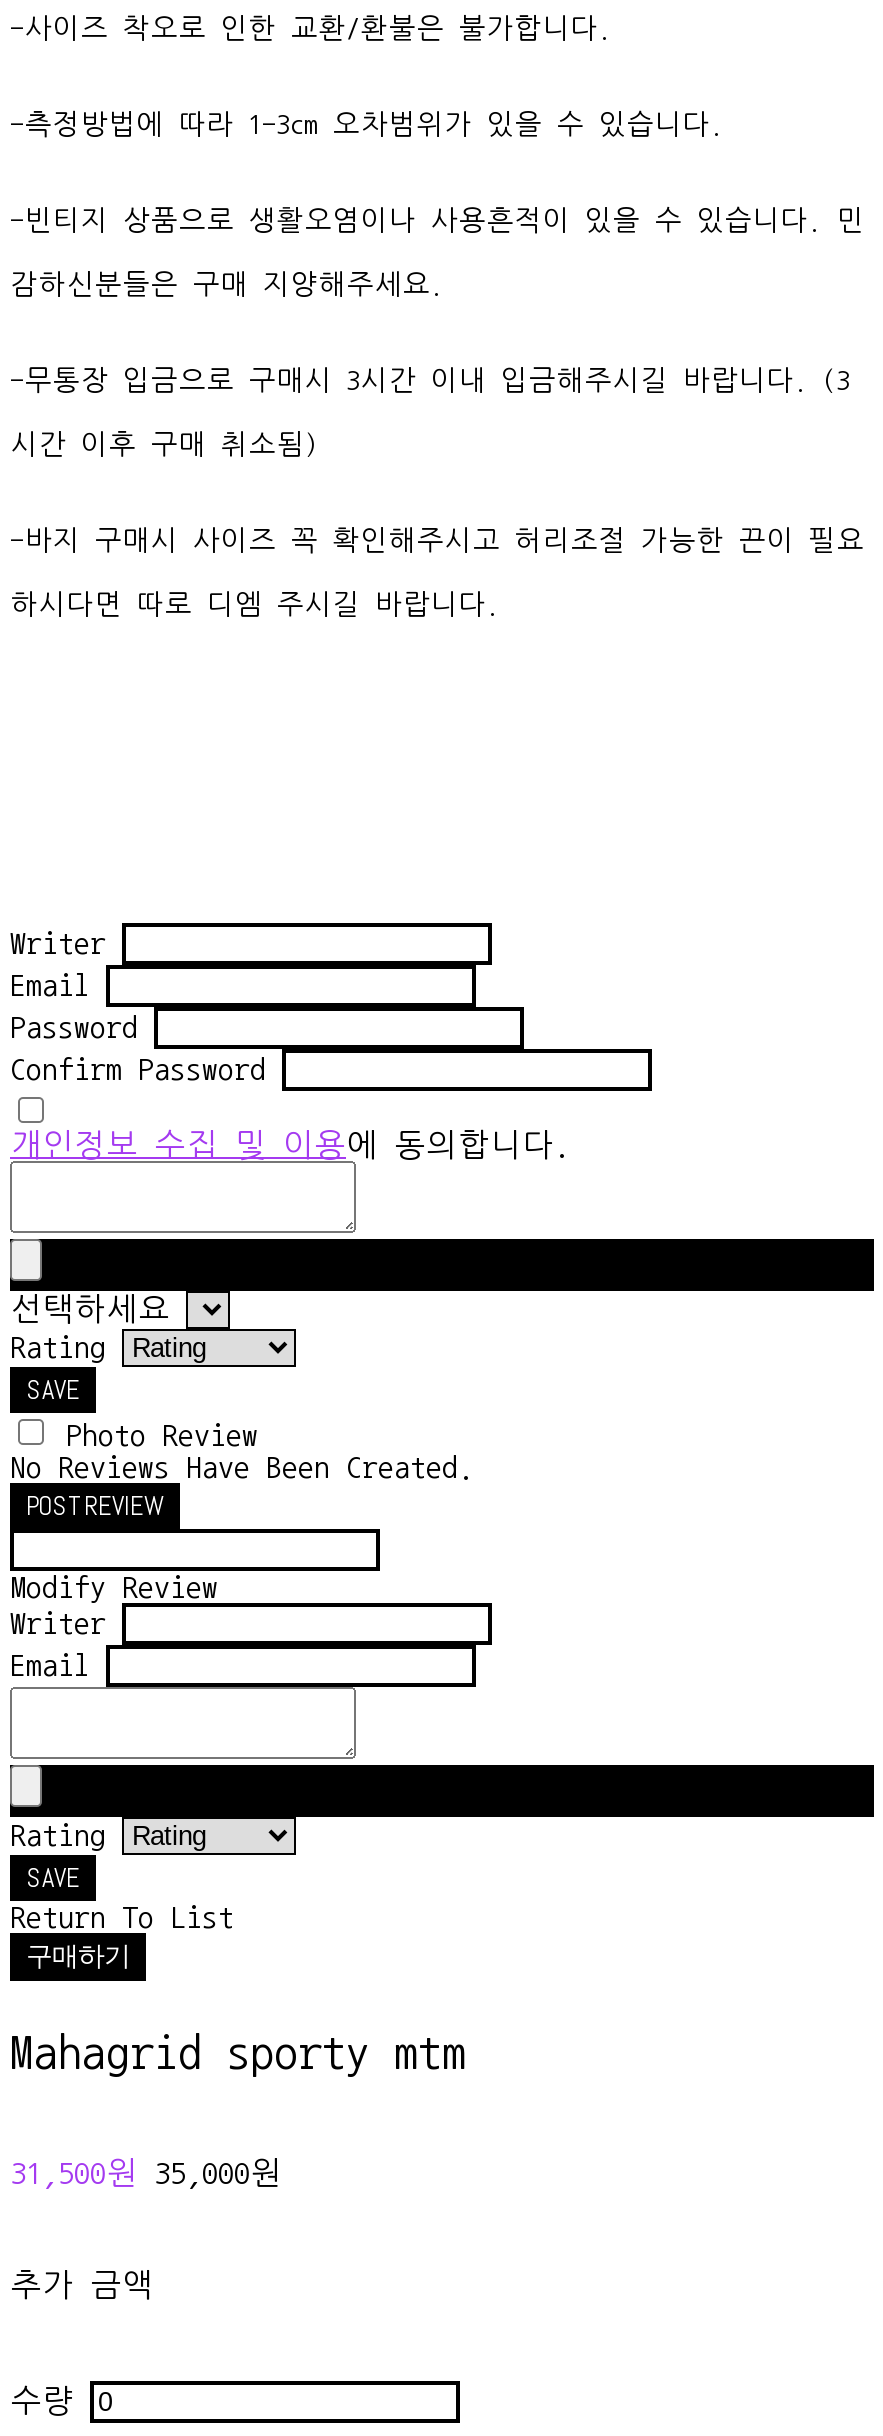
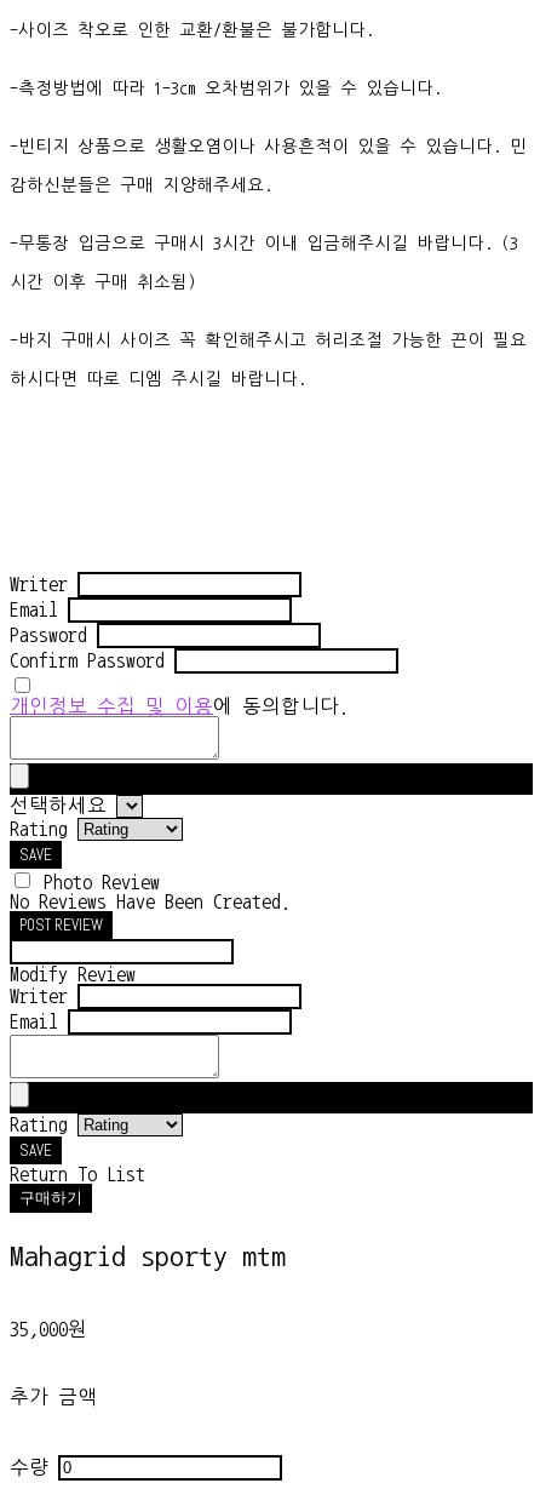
- 31,500원 35,000원
+ 35,000원
